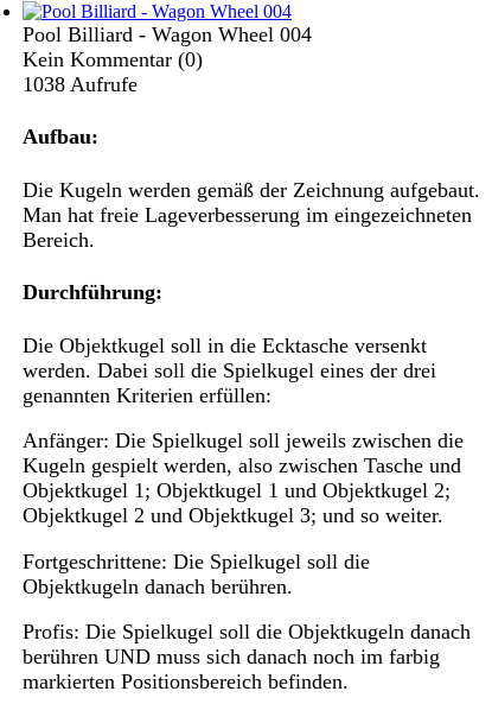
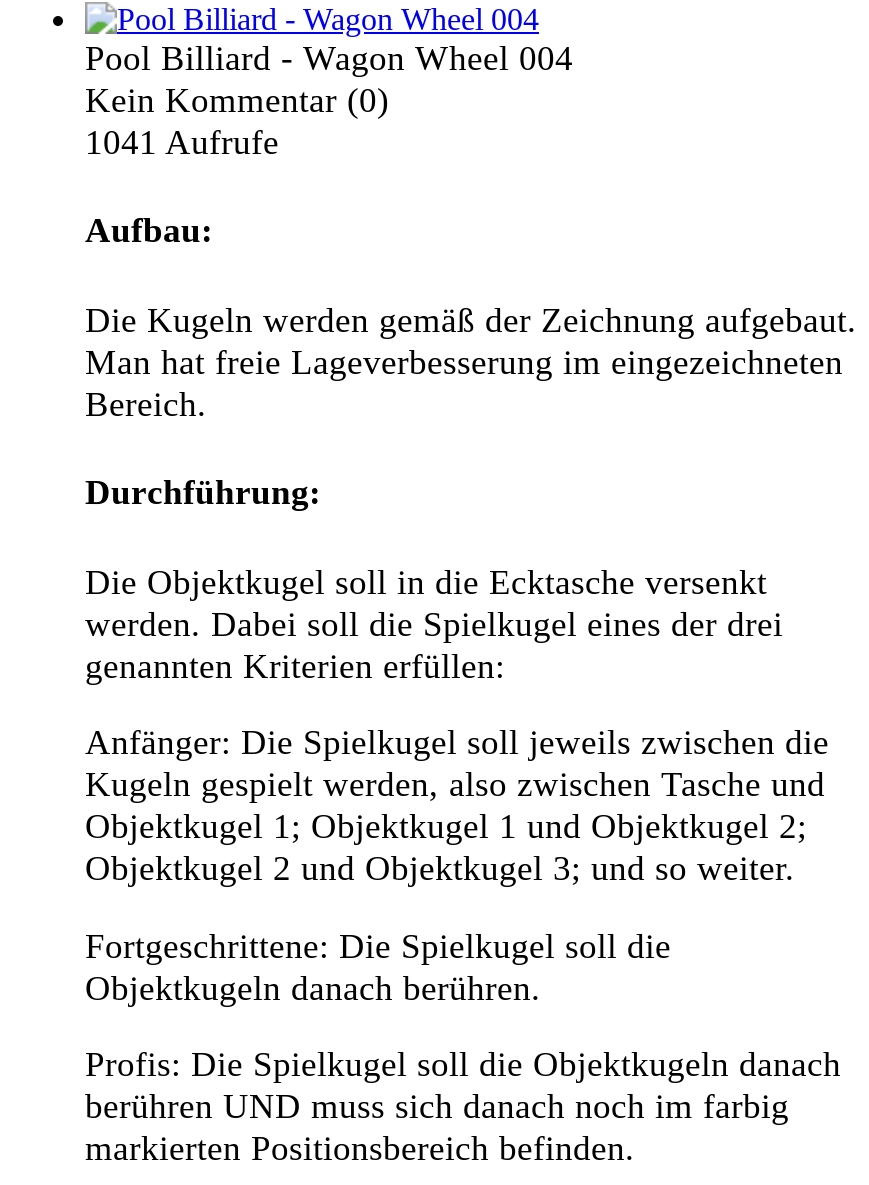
- 1038 Aufrufe
+ 1041 Aufrufe
